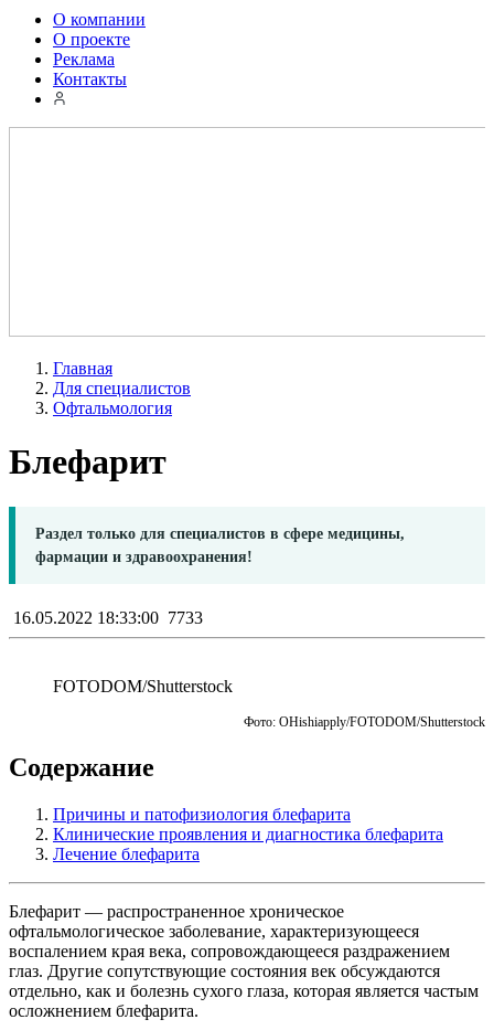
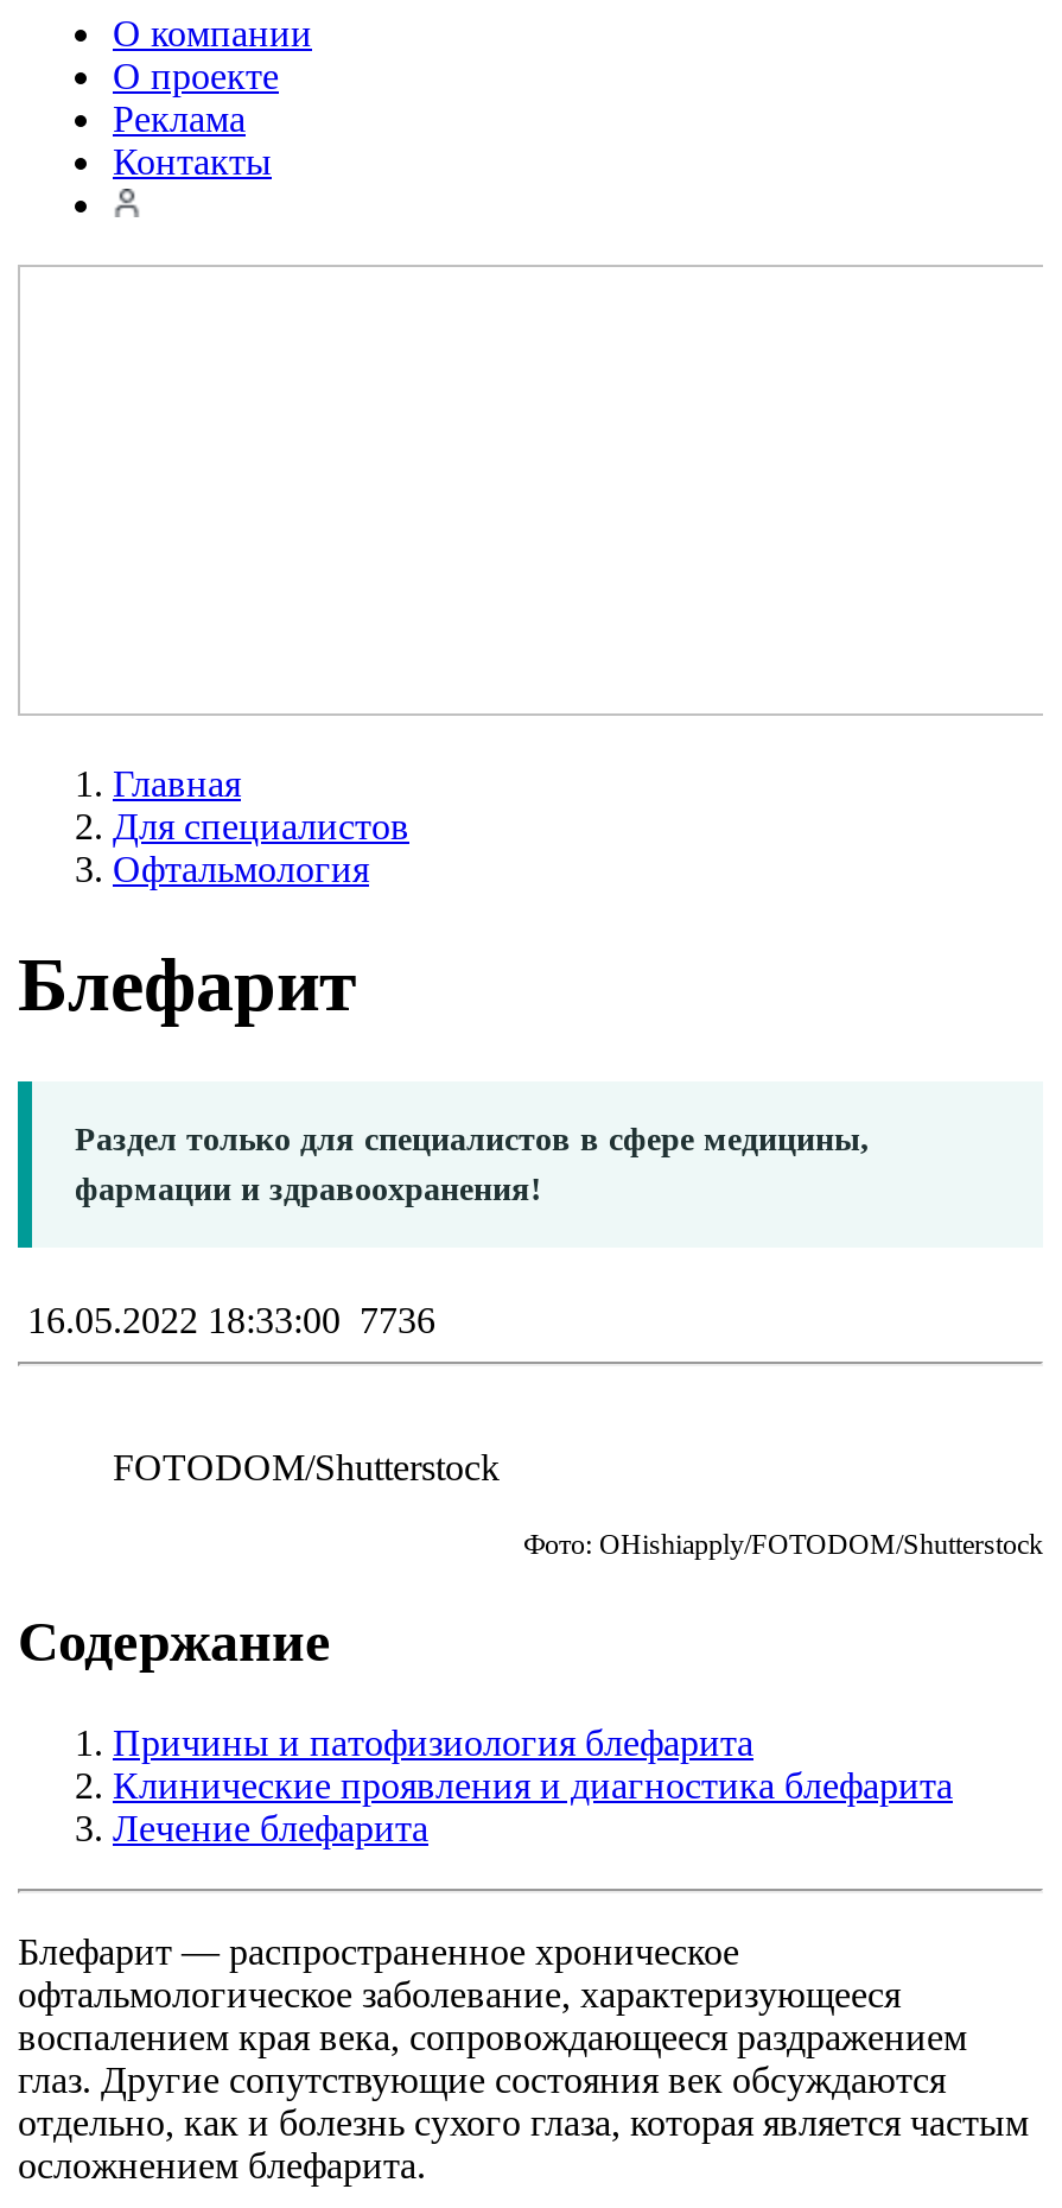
- 16.05.2022 18:33:00 7733
+ 16.05.2022 18:33:00 7736
